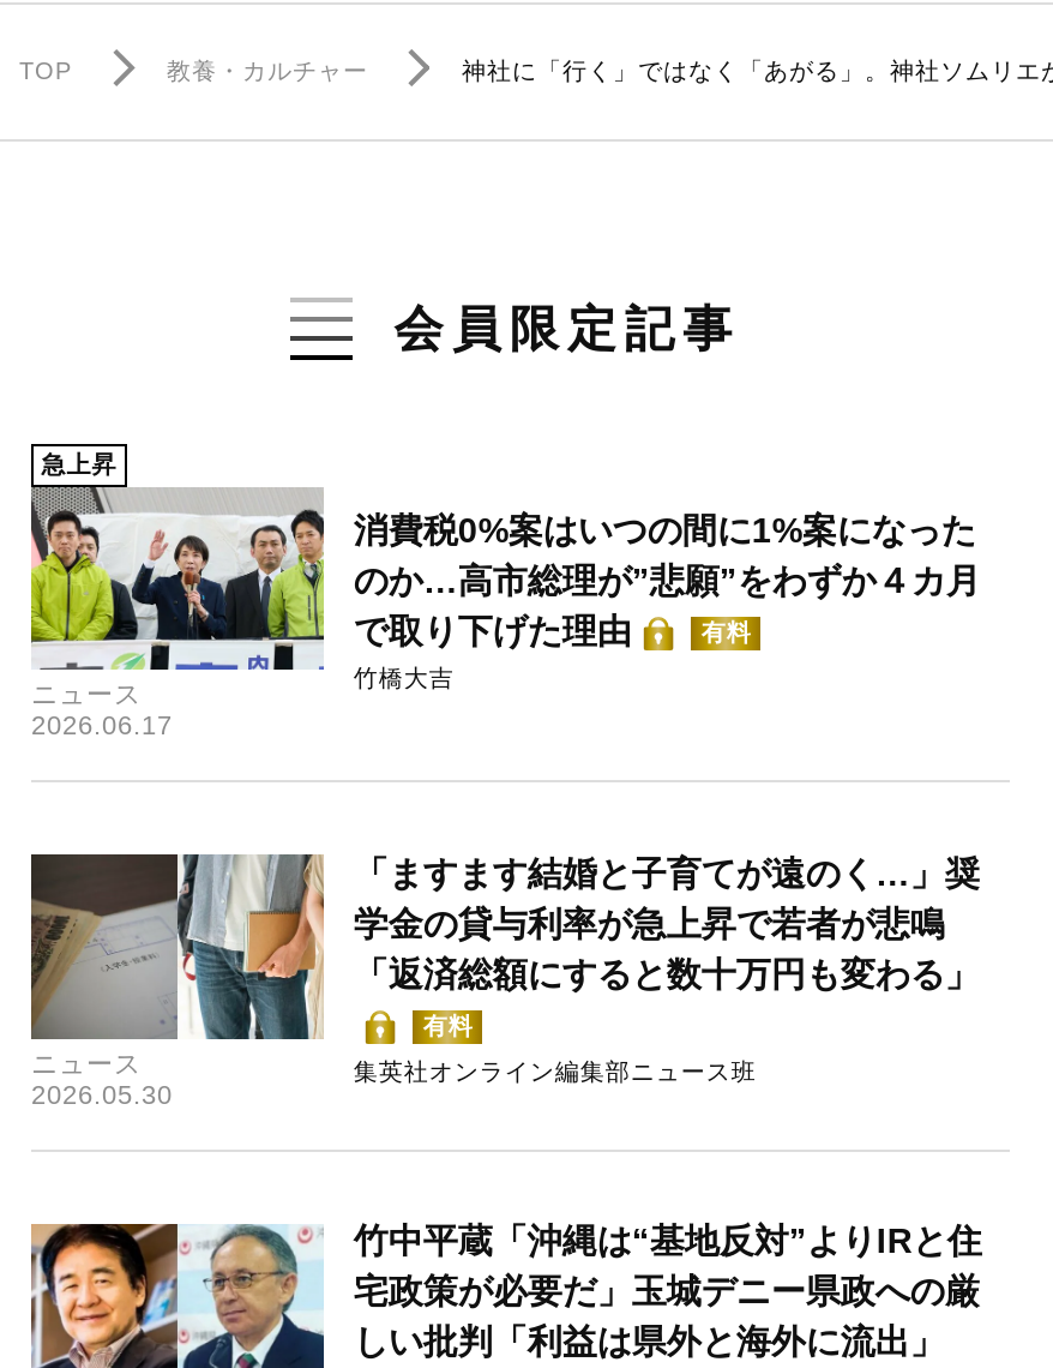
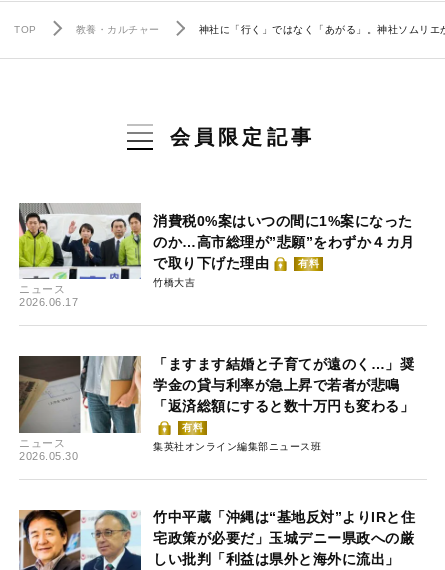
- 急上昇
